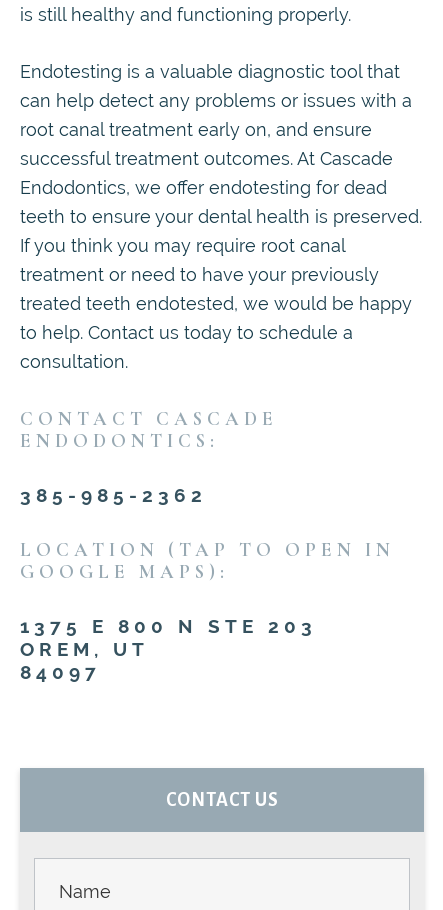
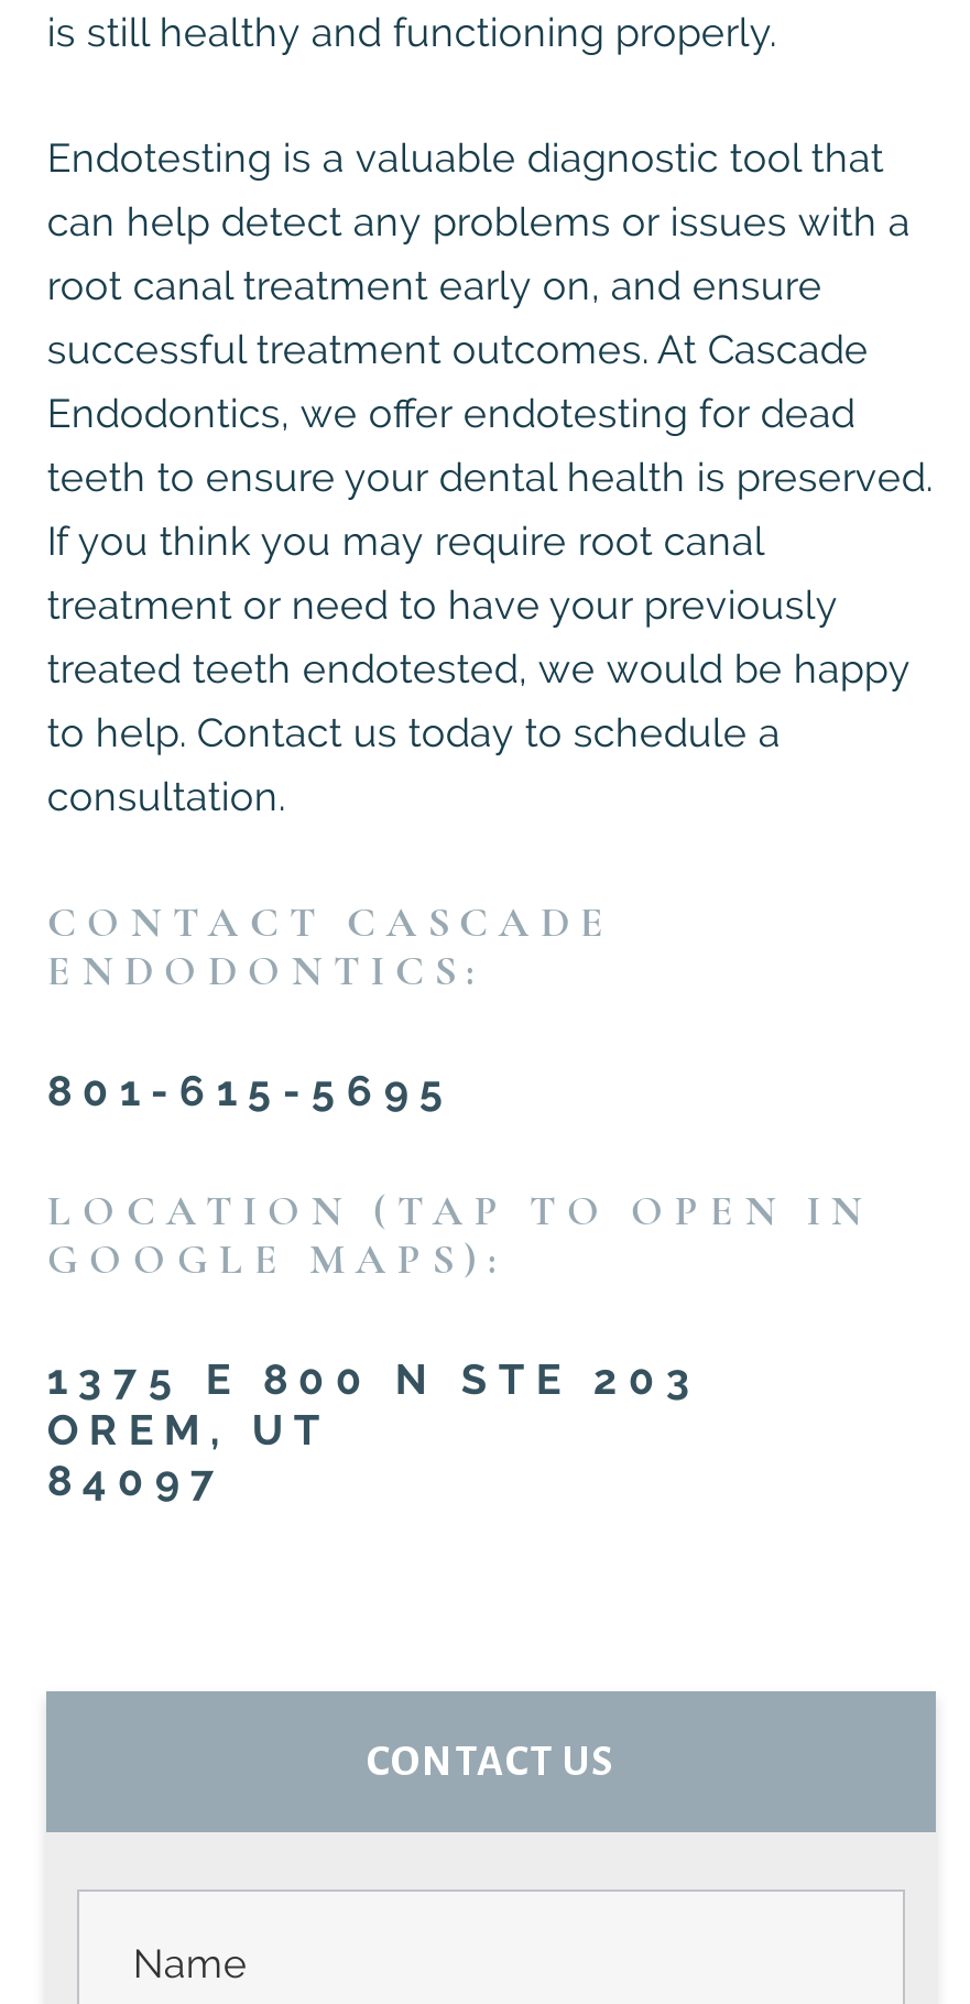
- 385-985-2362
+ 801-615-5695
